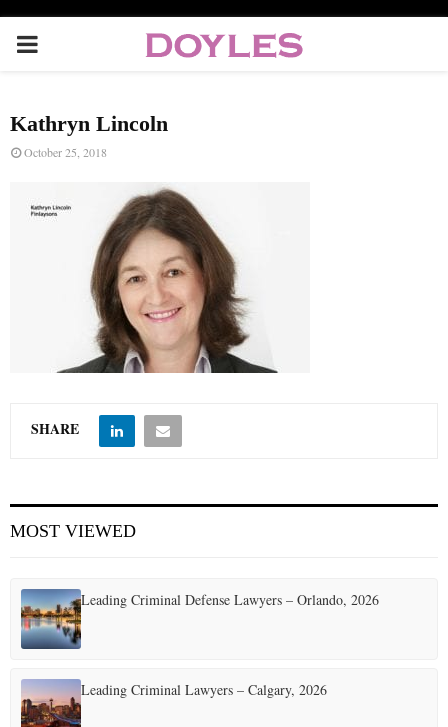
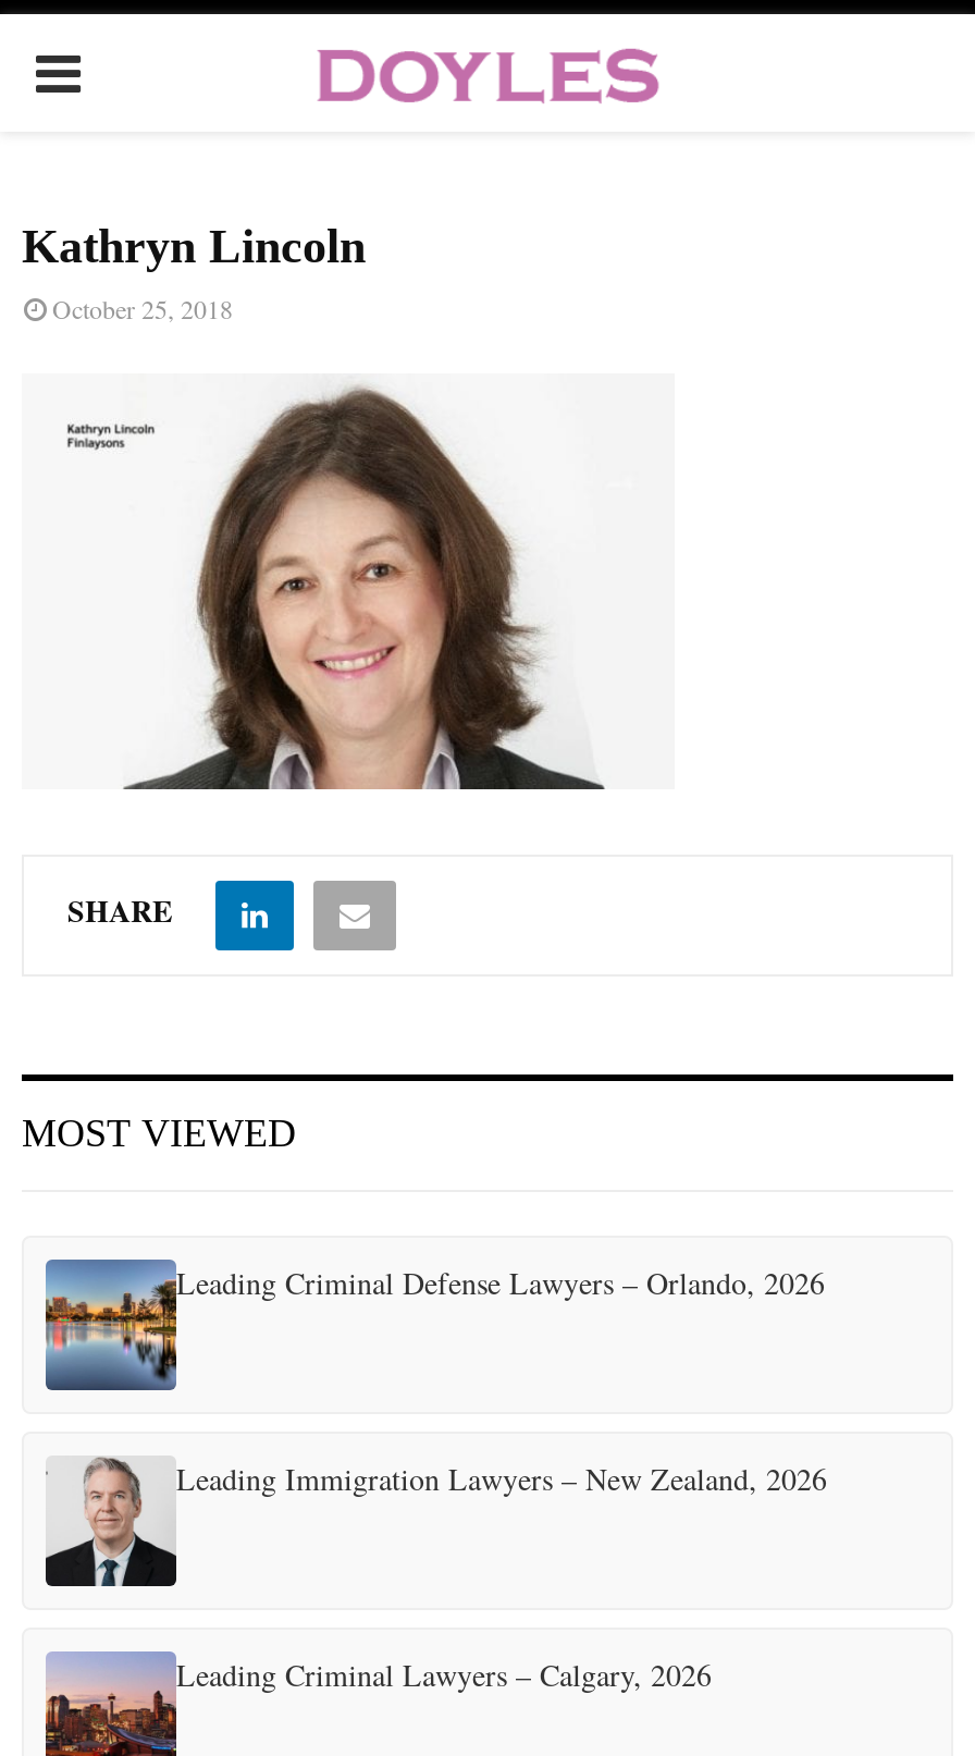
+ [image]
+ Leading Immigration Lawyers – New Zealand, 2026
